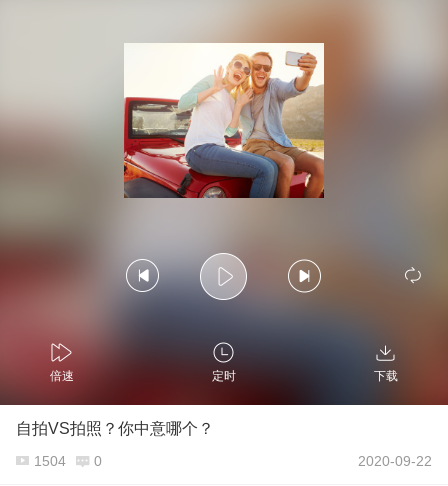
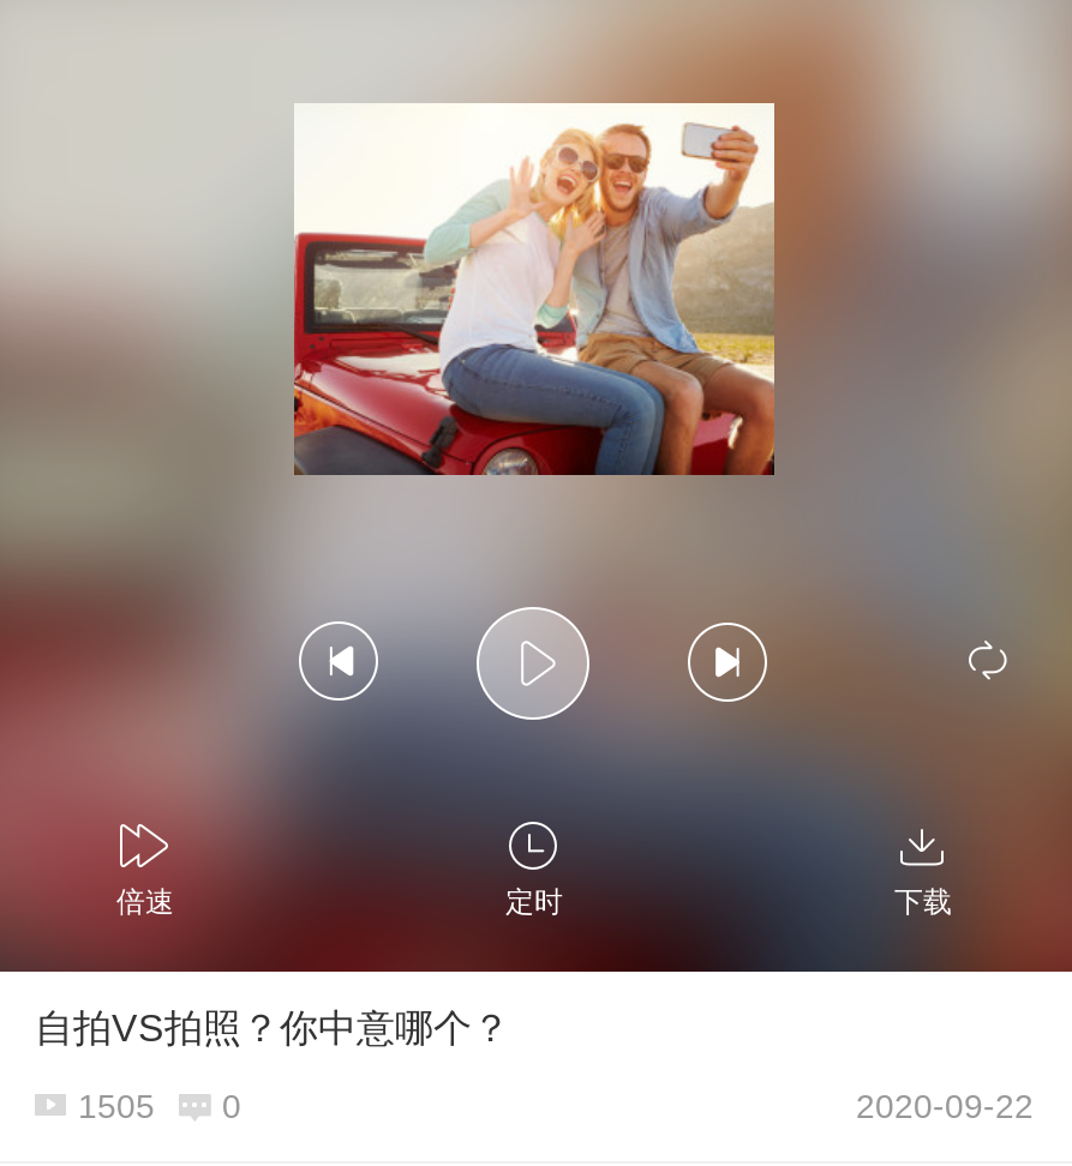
- 1504 0
+ 1505 0
